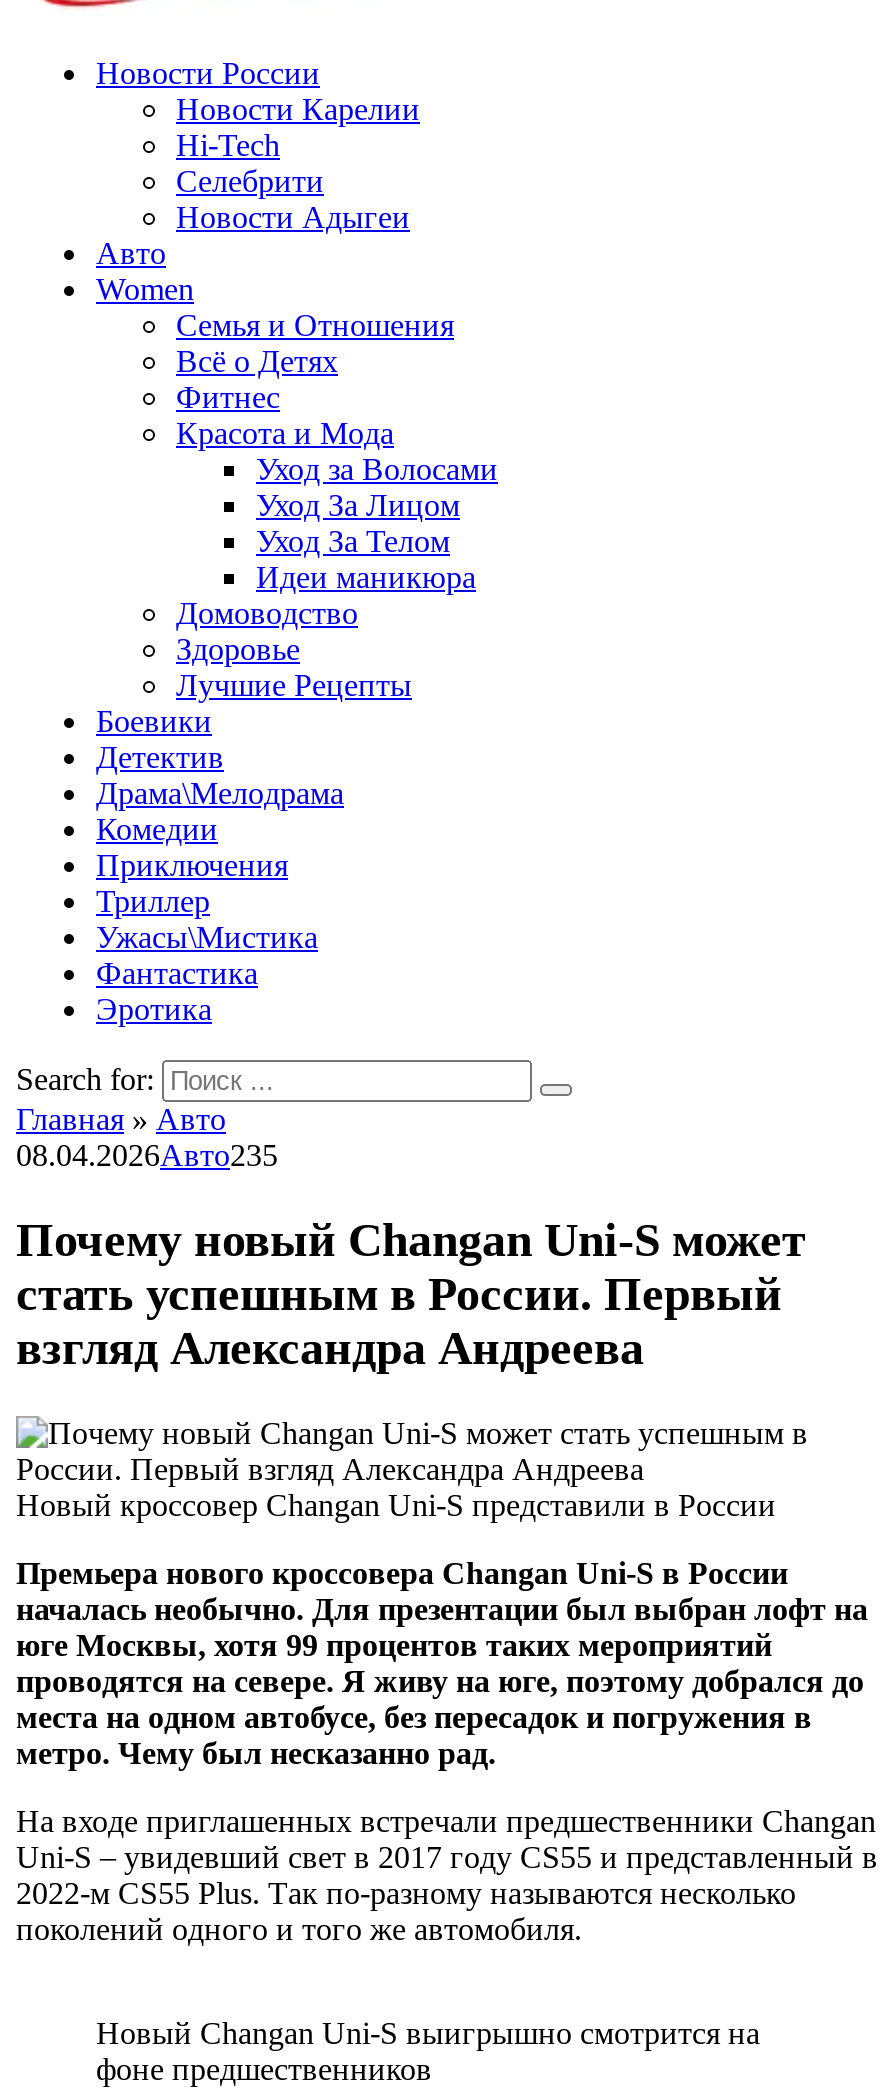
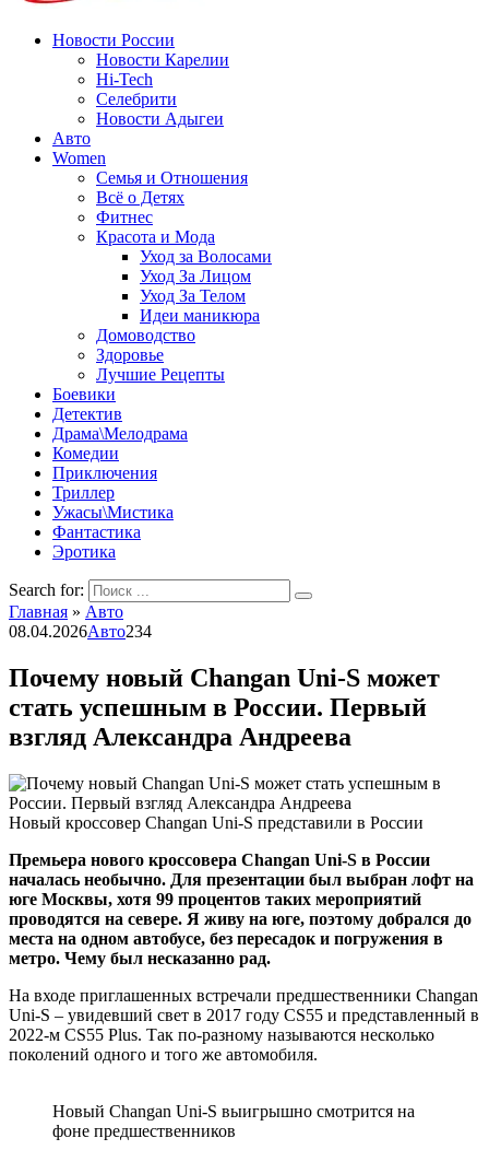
- 08.04.2026Авто235
+ 08.04.2026Авто234
